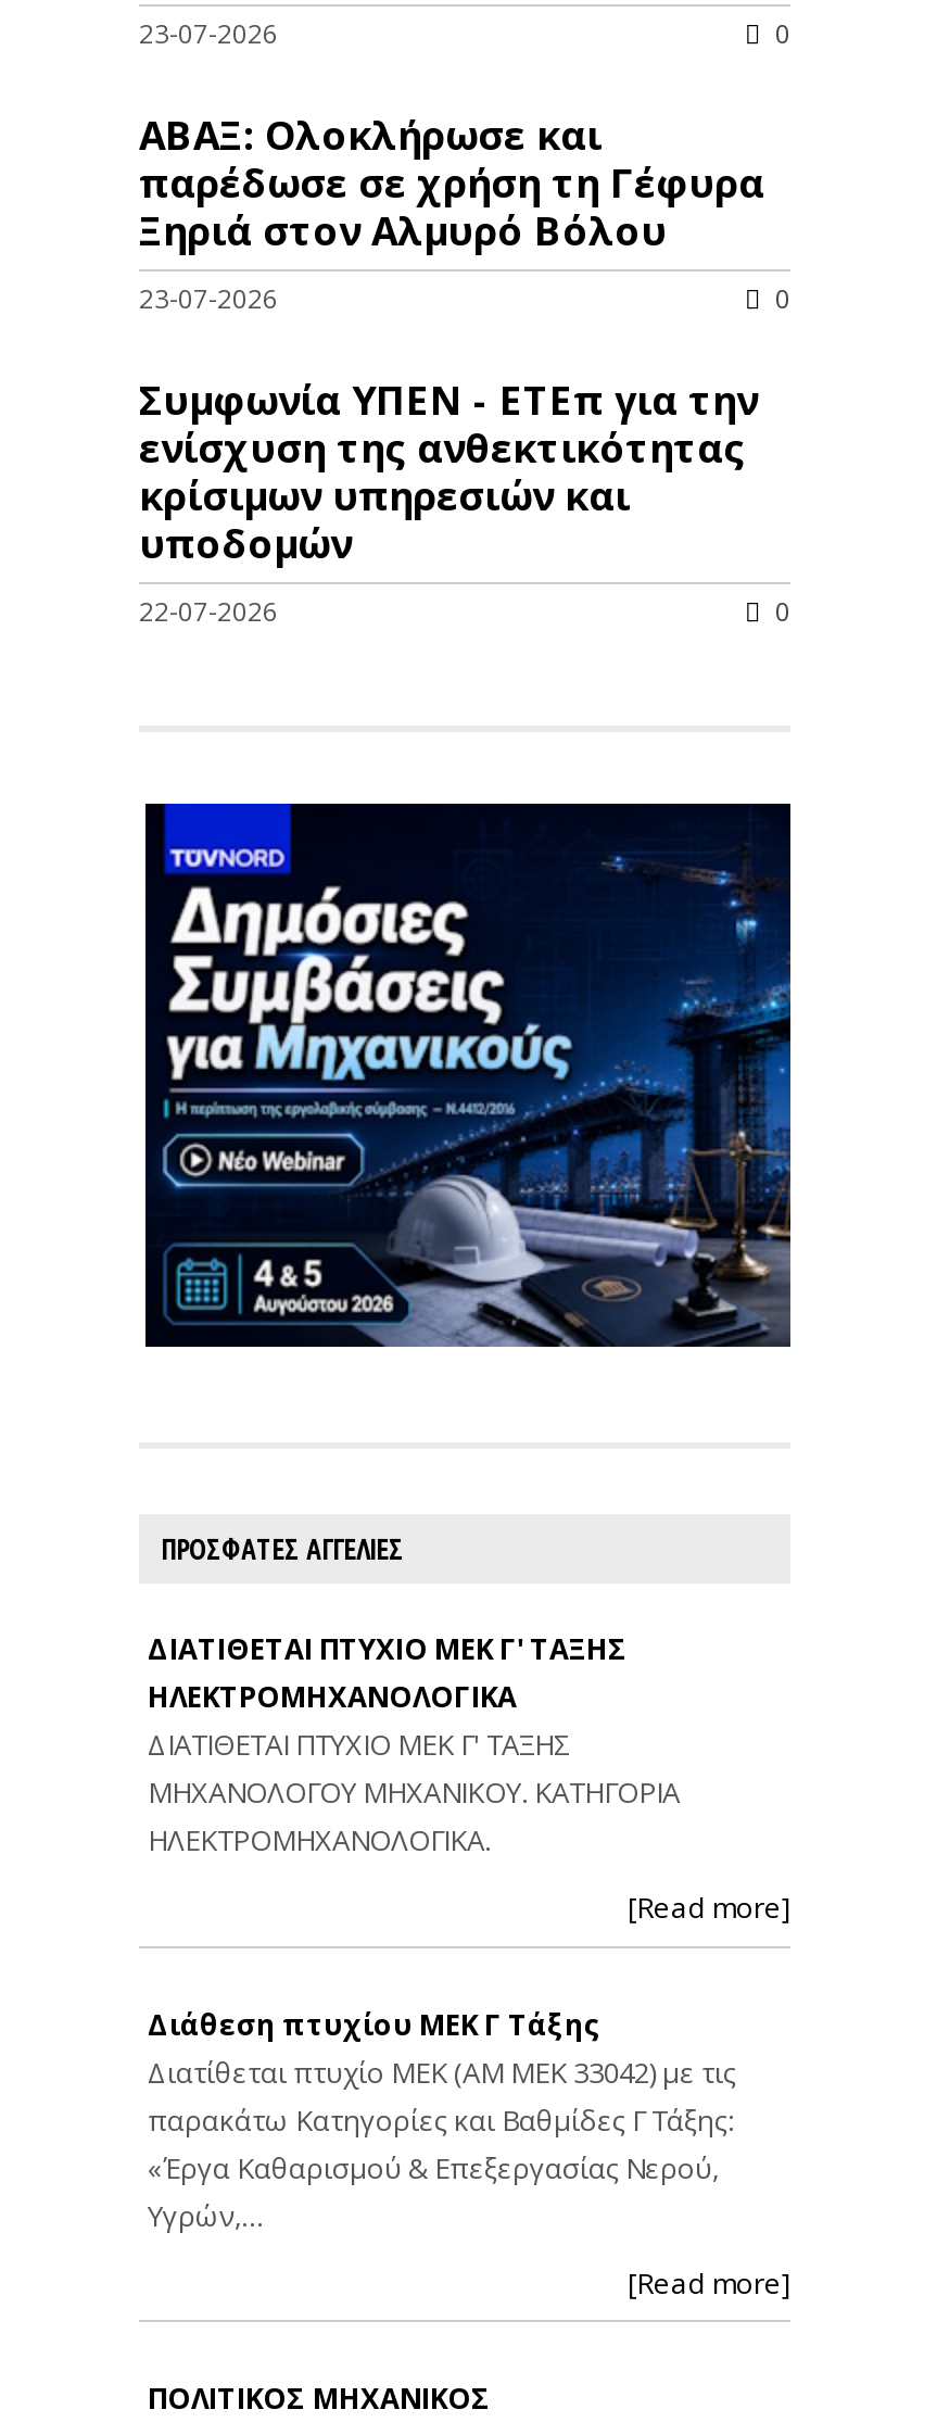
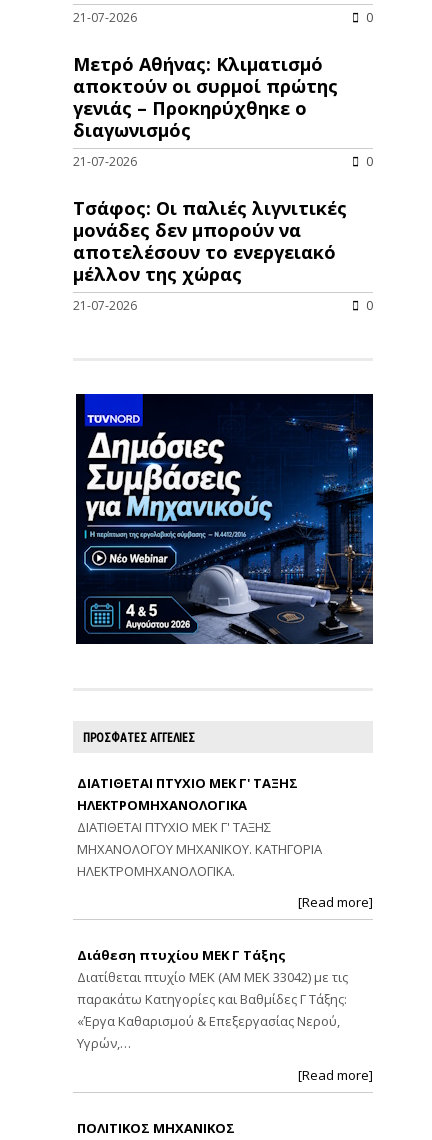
- 23-07-2026
+ 21-07-2026

- ΑΒΑΞ: Ολοκλήρωσε και
- παρέδωσε σε χρήση τη Γέφυρα
- Ξηριά στον Αλμυρό Βόλου
+ Μετρό Αθήνας: Κλιματισμό
+ αποκτούν οι συρμοί πρώτης
+ γενιάς – Προκηρύχθηκε ο
+ διαγωνισμός

- 23-07-2026
+ 21-07-2026

- Συμφωνία ΥΠΕΝ - ΕΤΕπ για την
- ενίσχυση της ανθεκτικότητας
- κρίσιμων υπηρεσιών και
- υποδομών
+ Τσάφος: Οι παλιές λιγνιτικές
+ μονάδες δεν μπορούν να
+ αποτελέσουν το ενεργειακό
+ μέλλον της χώρας

- 22-07-2026
+ 21-07-2026
